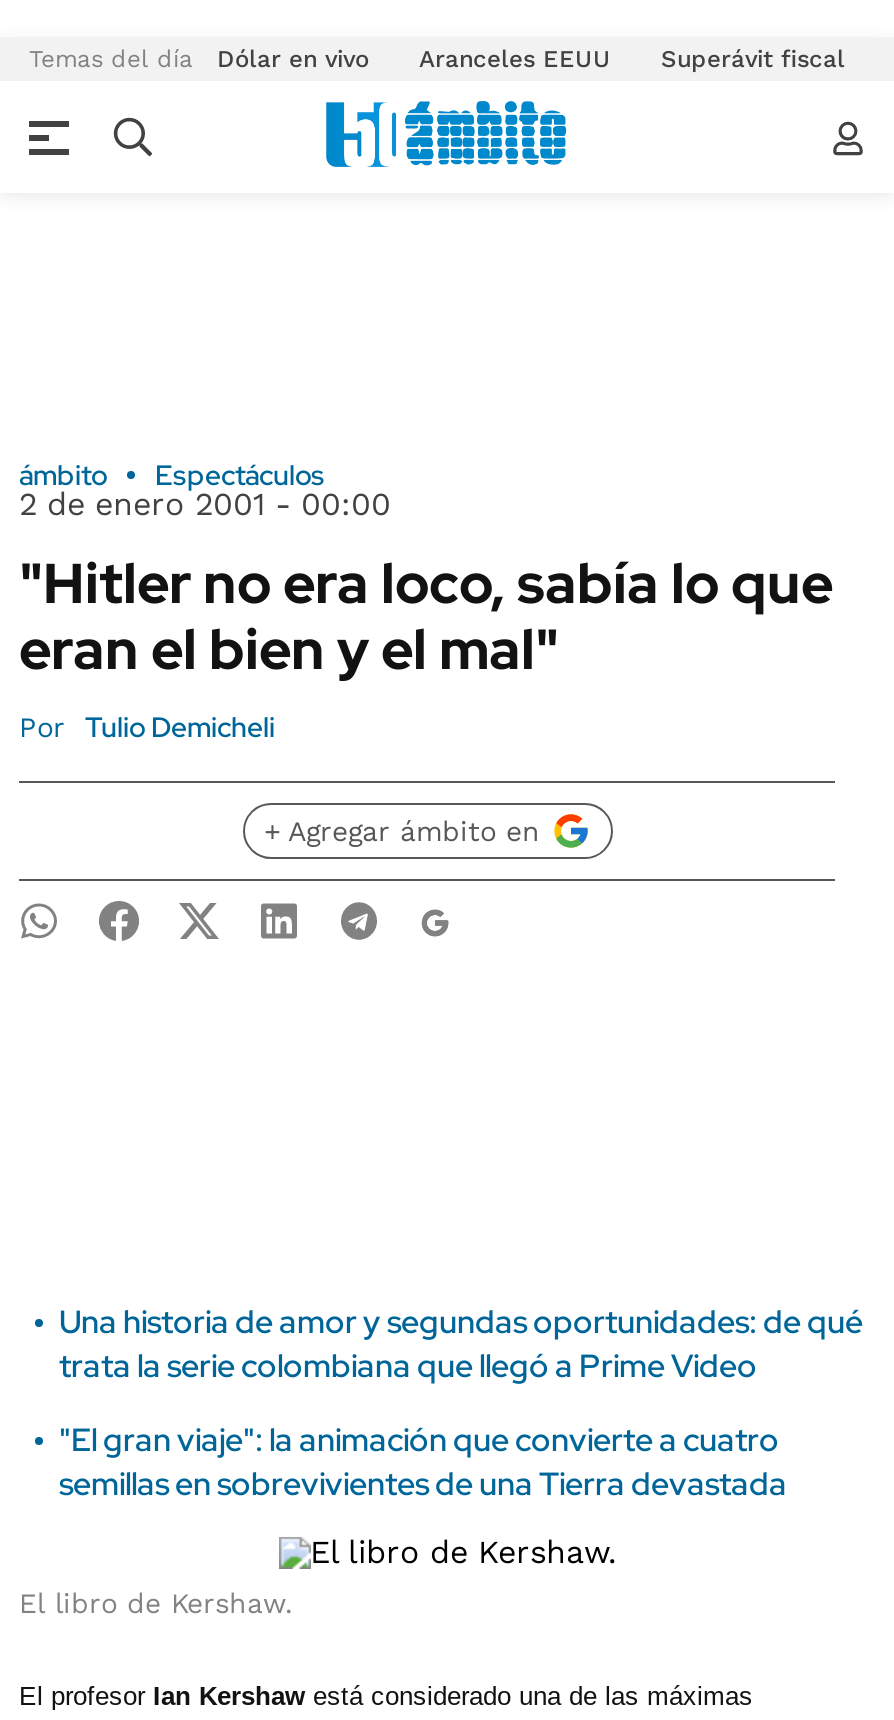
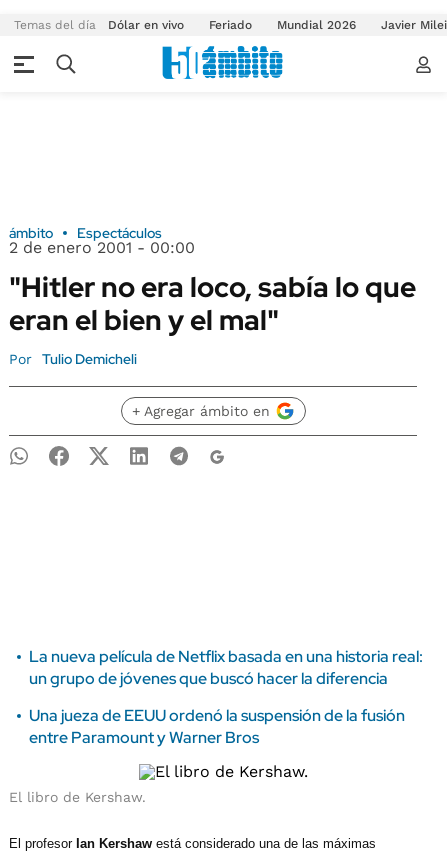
- Aranceles EEUU
- Superávit fiscal
+ Feriado
+ Mundial 2026
+ Javier Milei

- Una historia de amor y segundas oportunidades: de qué
- trata la serie colombiana que llegó a Prime Video
+ La nueva película de Netflix basada en una historia real:
+ un grupo de jóvenes que buscó hacer la diferencia

- "El gran viaje": la animación que convierte a cuatro
- semillas en sobrevivientes de una Tierra devastada
+ Una jueza de EEUU ordenó la suspensión de la fusión
+ entre Paramount y Warner Bros
